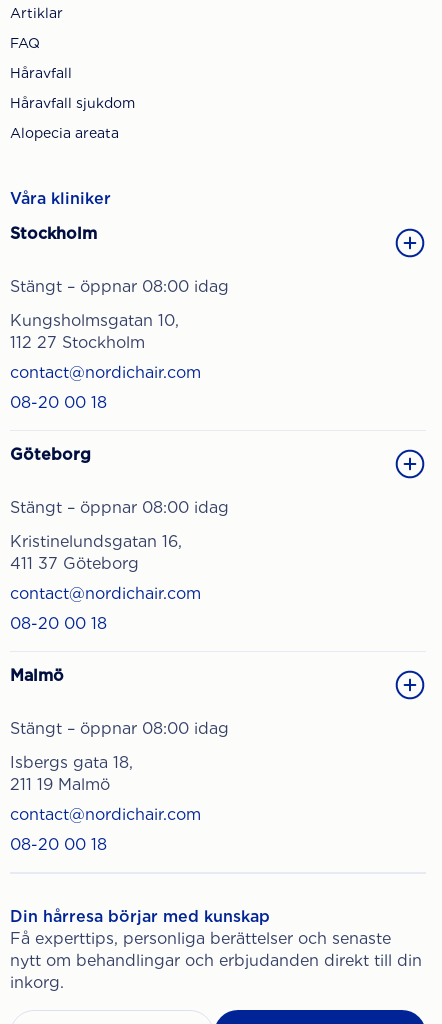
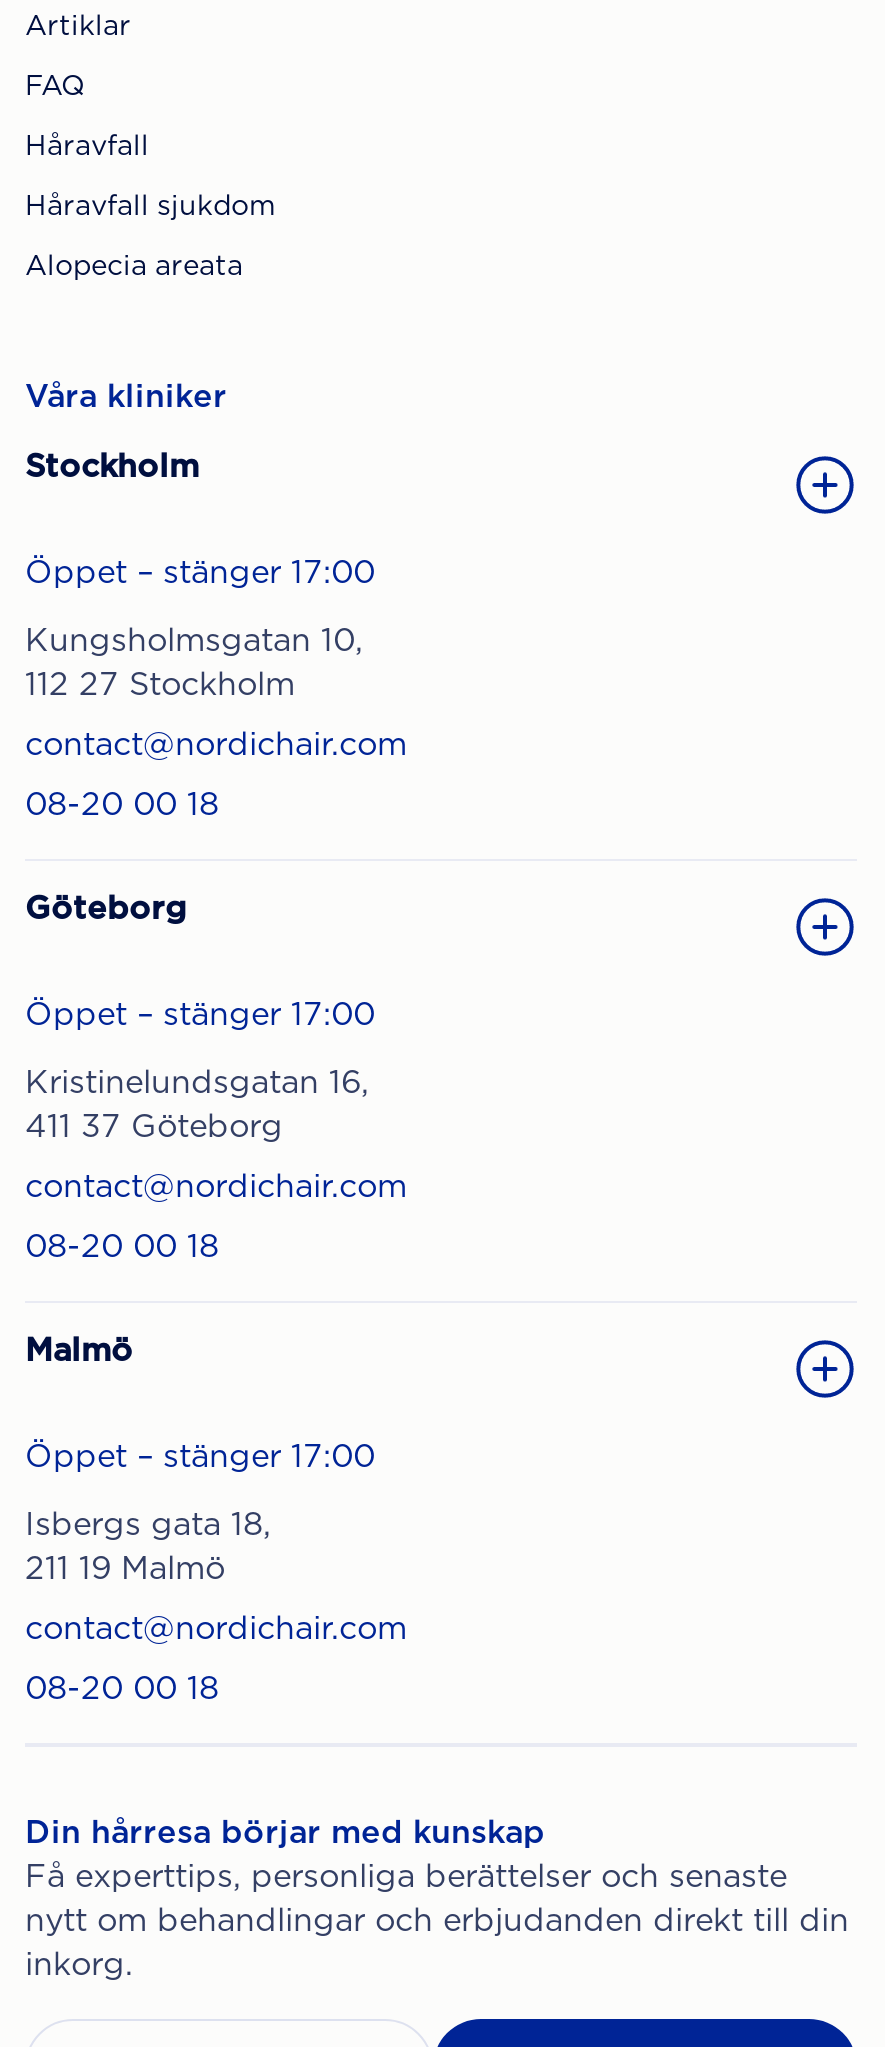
- Stängt – öppnar 08:00 idag
+ Öppet – stänger 17:00

- Stängt – öppnar 08:00 idag
+ Öppet – stänger 17:00

- Stängt – öppnar 08:00 idag
+ Öppet – stänger 17:00
